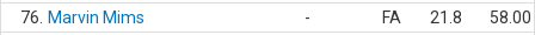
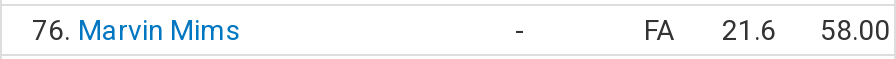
- FA 21.8 58.00
+ FA 21.6 58.00
